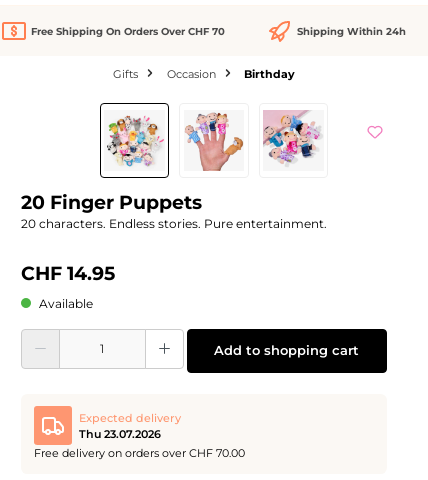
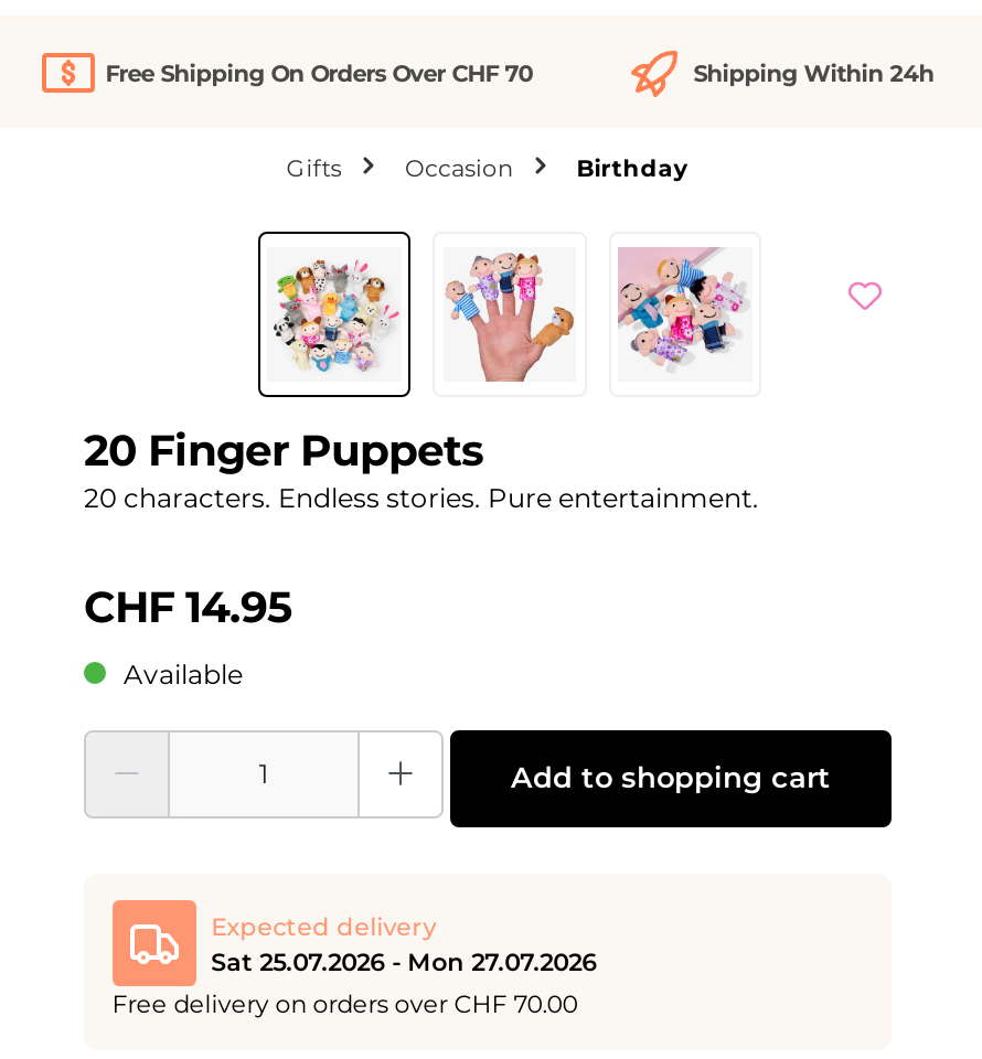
- Thu 23.07.2026
+ Sat 25.07.2026 - Mon 27.07.2026
